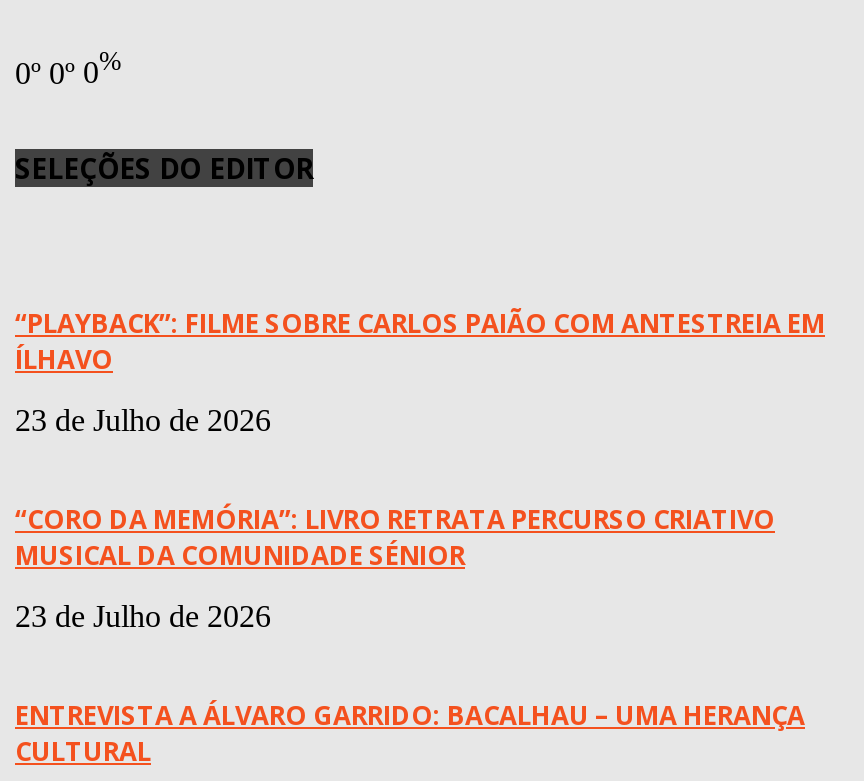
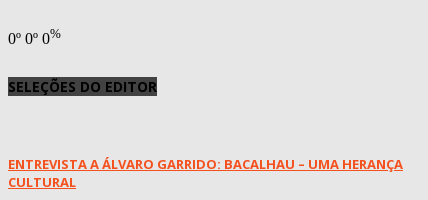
- “PLAYBACK”: FILME SOBRE CARLOS PAIÃO COM ANTESTREIA EM
- ÍLHAVO
- 23 de Julho de 2026
- “CORO DA MEMÓRIA”: LIVRO RETRATA PERCURSO CRIATIVO
- MUSICAL DA COMUNIDADE SÉNIOR
- 23 de Julho de 2026
